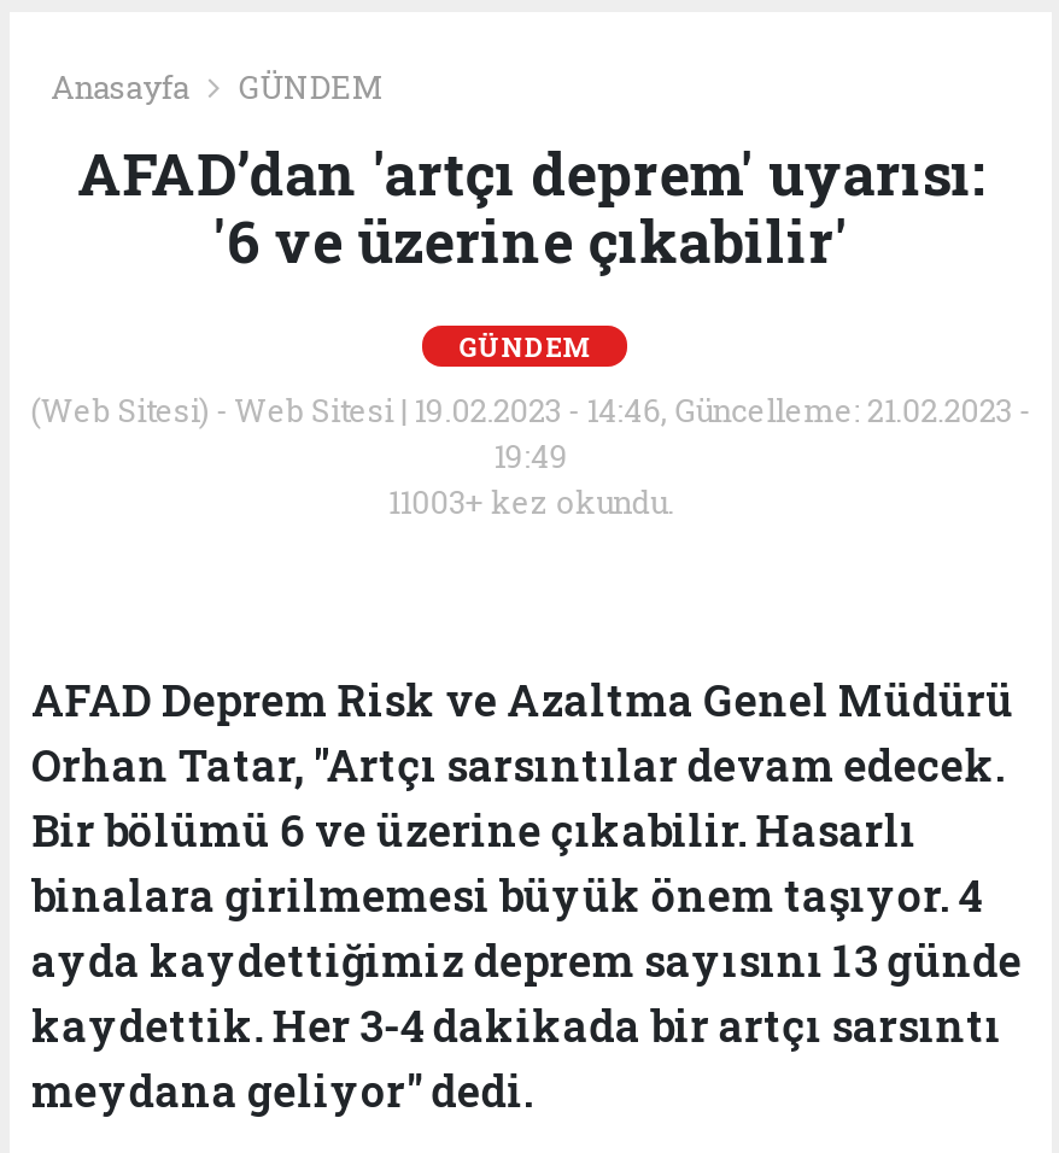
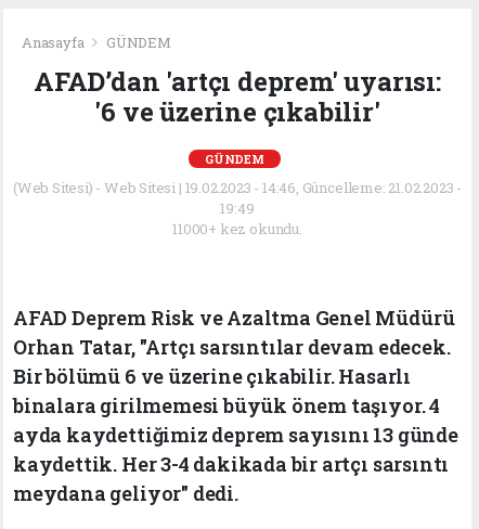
- 11003+ kez okundu.
+ 11000+ kez okundu.
